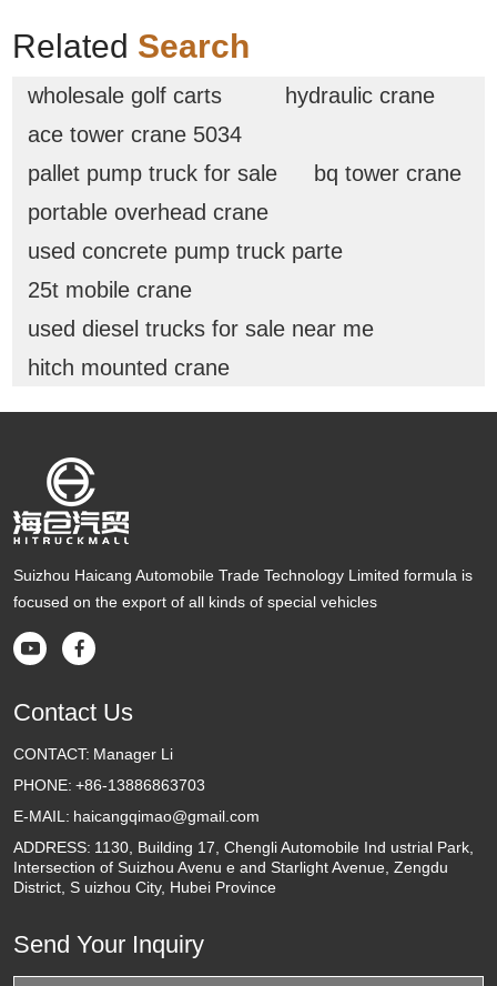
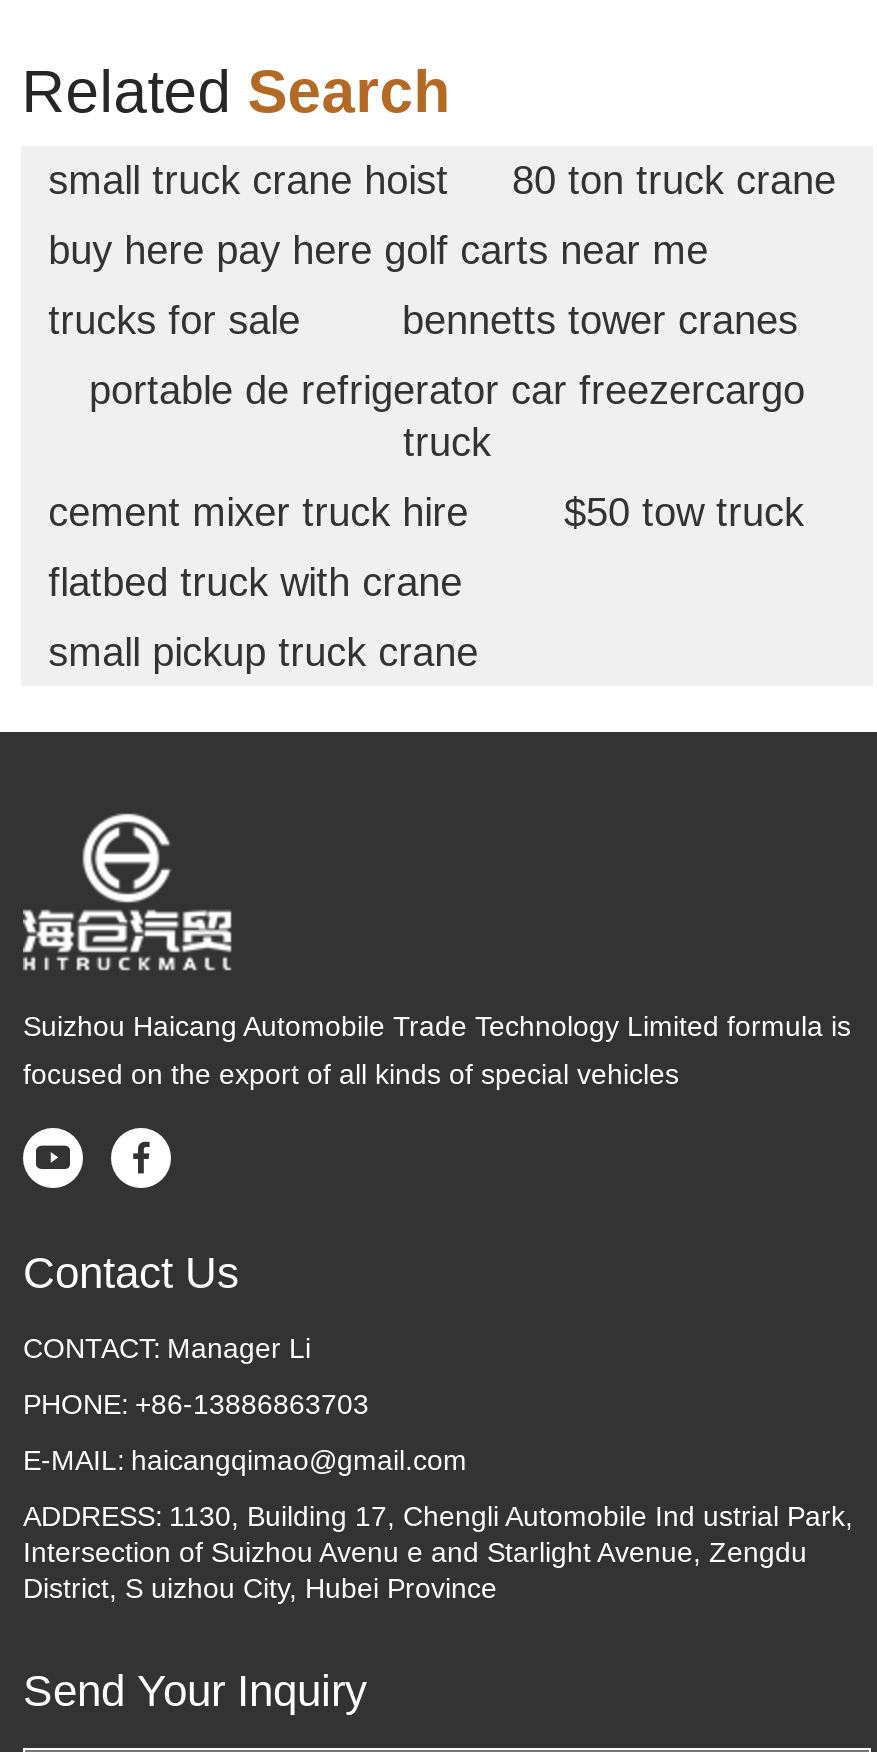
- wholesale golf carts
- hydraulic crane
- ace tower crane 5034
- pallet pump truck for sale
- bq tower crane
- portable overhead crane
- used concrete pump truck parte
- 25t mobile crane
- used diesel trucks for sale near me
- hitch mounted crane
+ small truck crane hoist
+ 80 ton truck crane
+ buy here pay here golf carts near me
+ trucks for sale
+ bennetts tower cranes
+ portable de refrigerator car freezercargo
+ truck
+ cement mixer truck hire
+ $50 tow truck
+ flatbed truck with crane
+ small pickup truck crane
